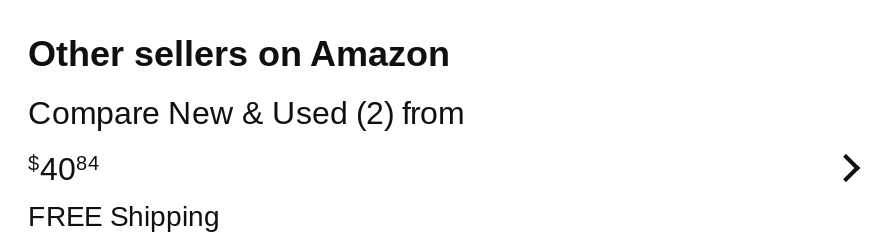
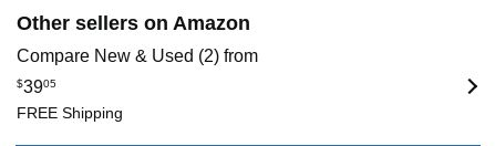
- $4084
+ $3905
